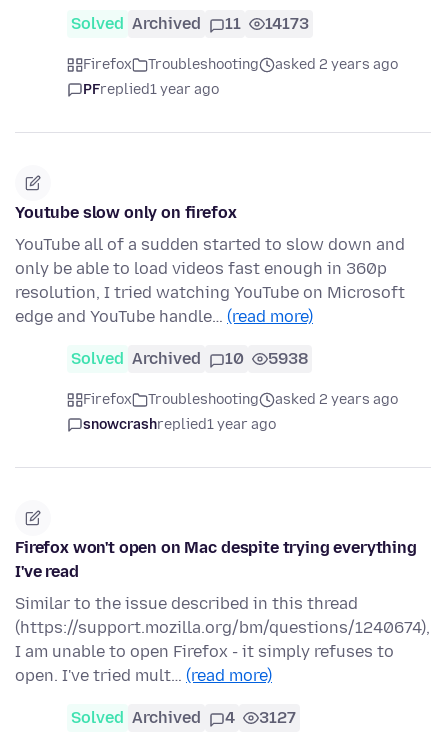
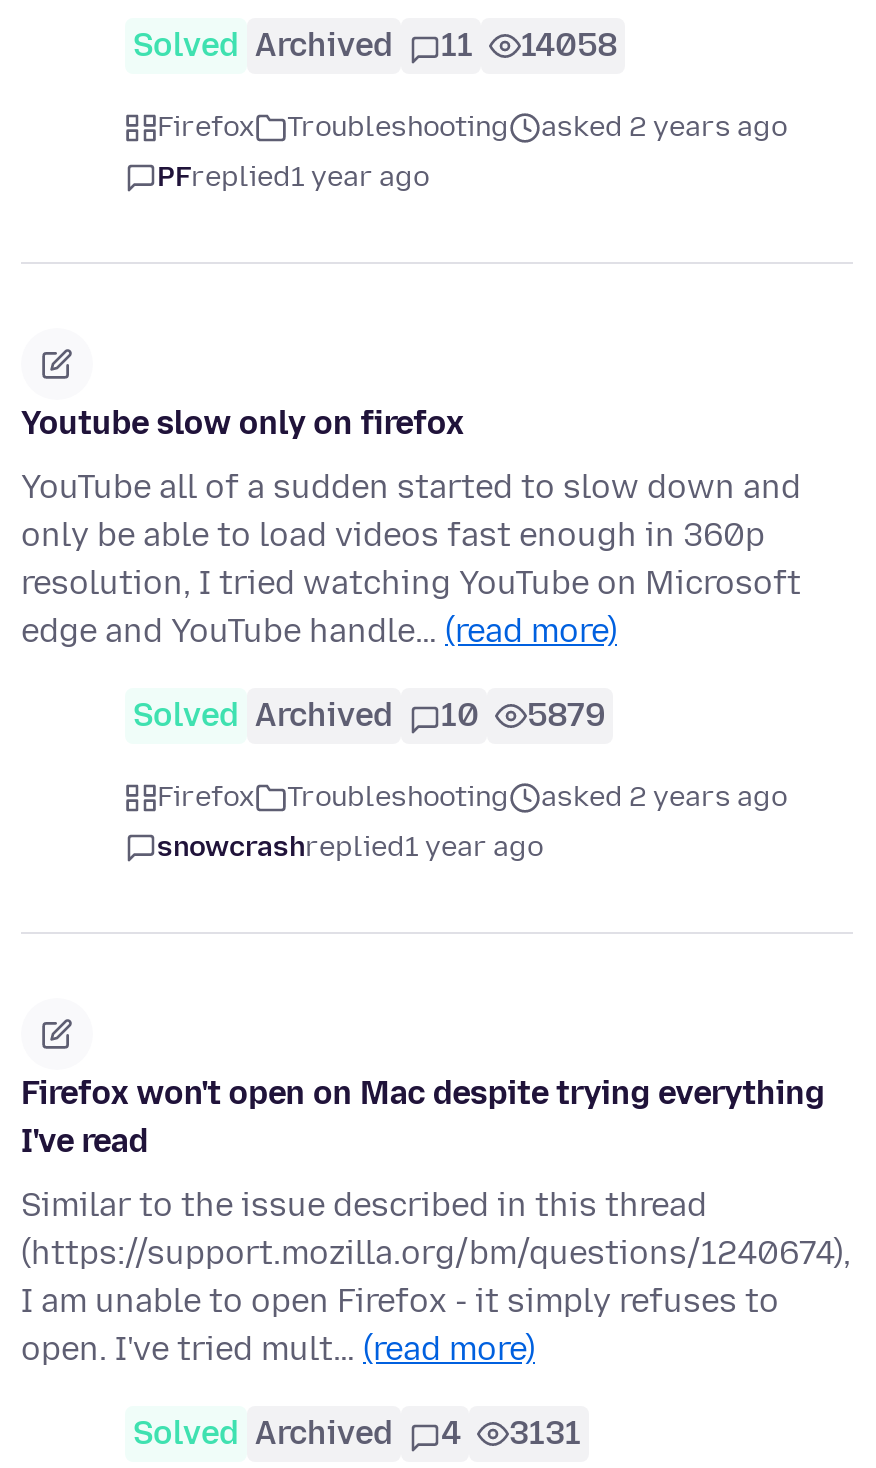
- Solved Archived 11 14173
+ Solved Archived 11 14058

- Solved Archived 10 5938
+ Solved Archived 10 5879

- Solved Archived 4 3127
+ Solved Archived 4 3131
